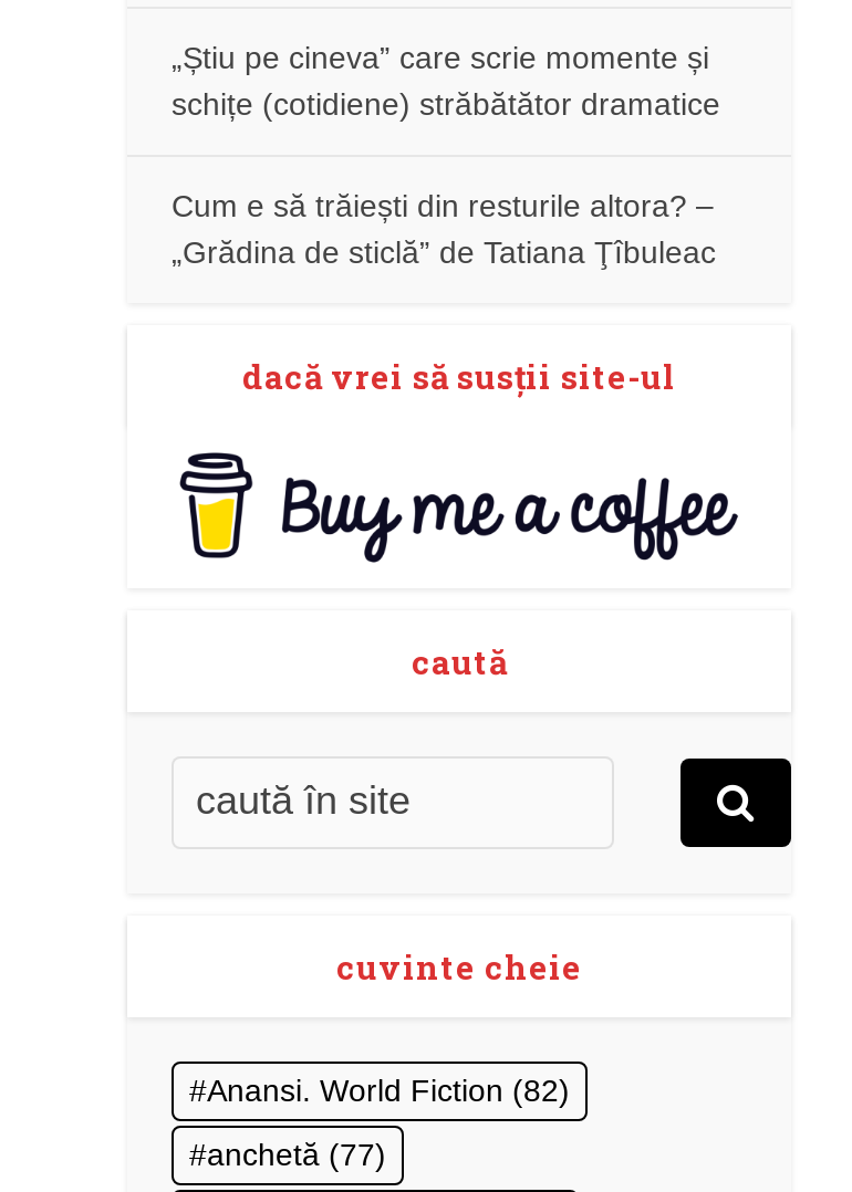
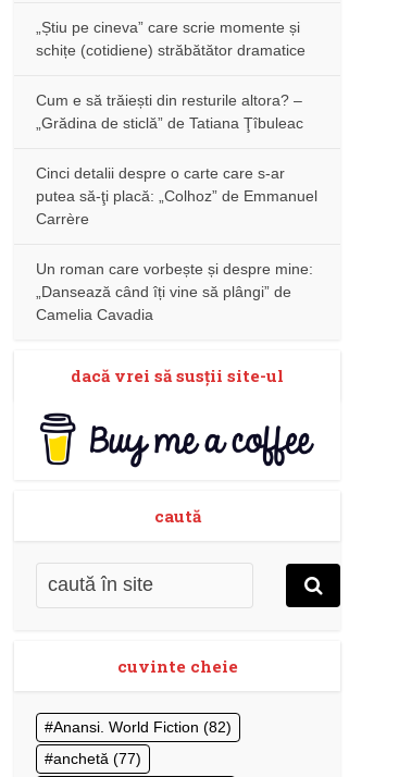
+ Cinci detalii despre o carte care s-ar
+ putea să-ţi placă: „Colhoz” de Emmanuel
+ Carrère
+ Un roman care vorbește și despre mine:
+ „Dansează când îți vine să plângi” de
+ Camelia Cavadia
